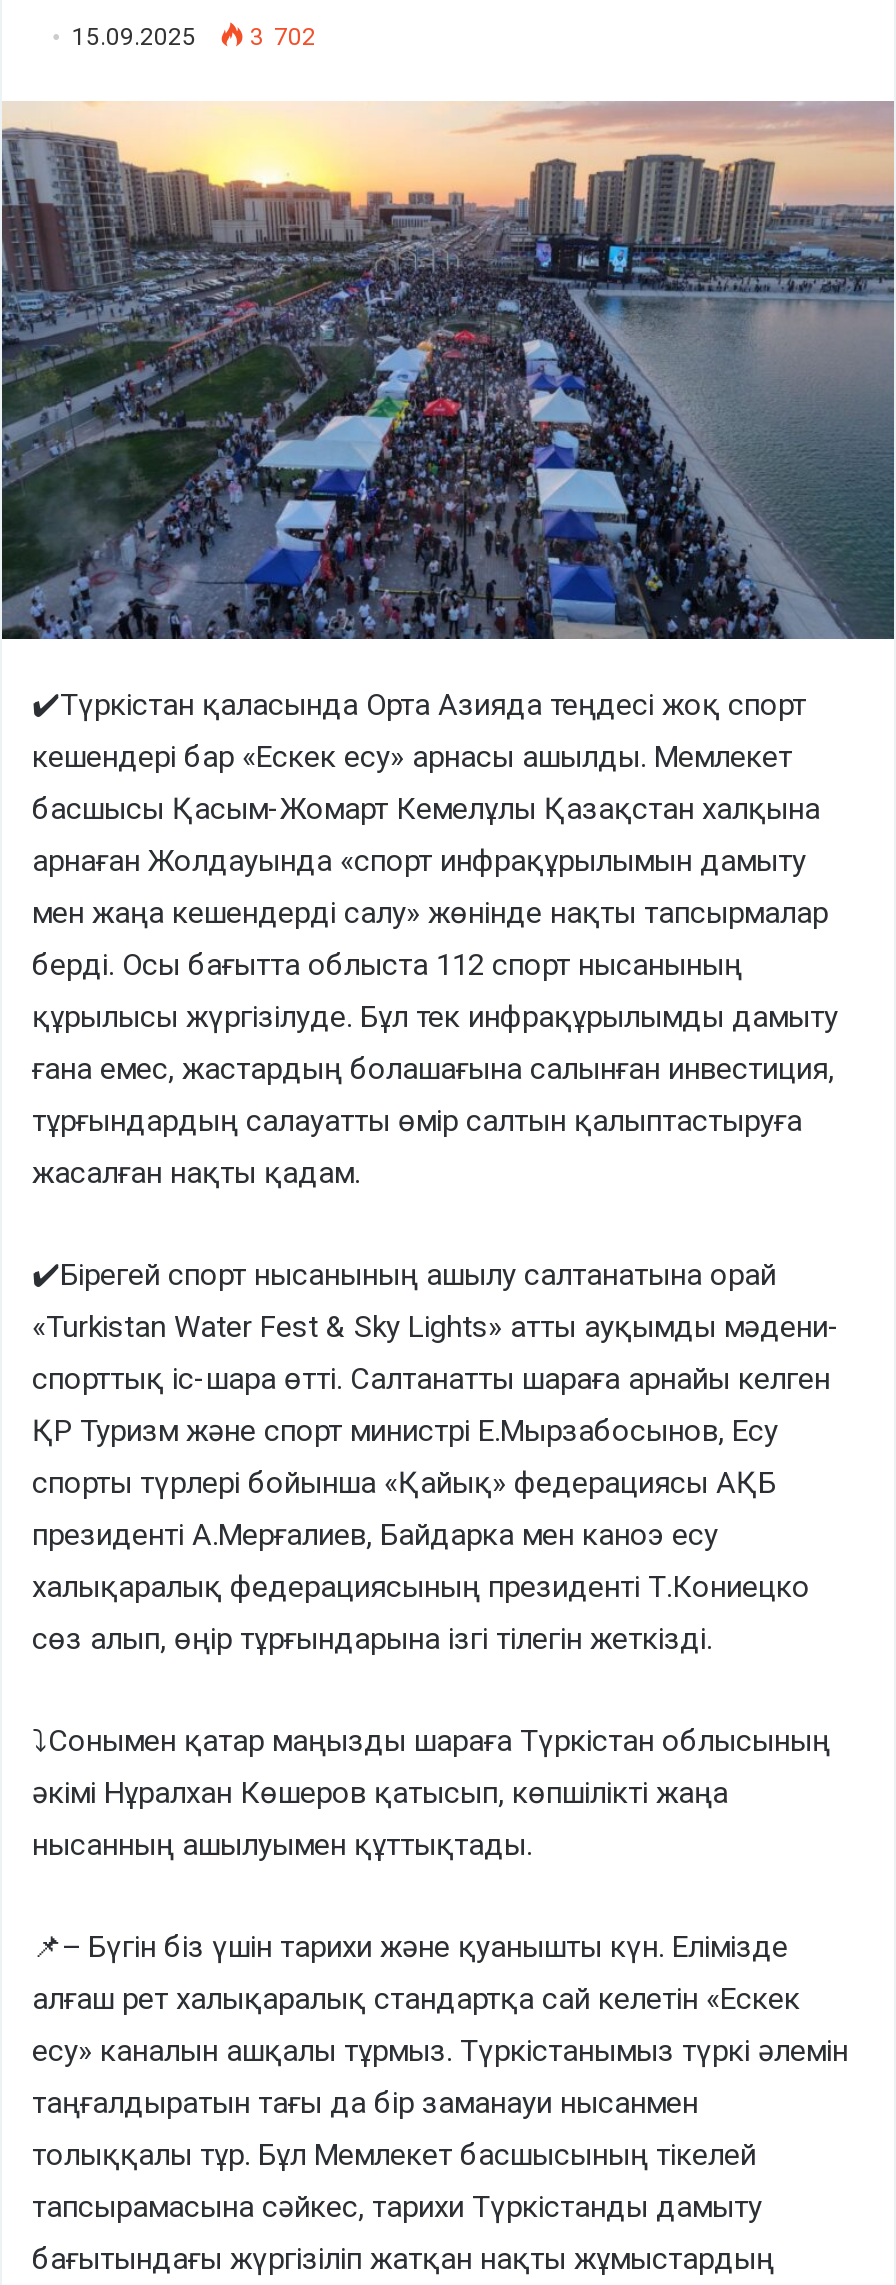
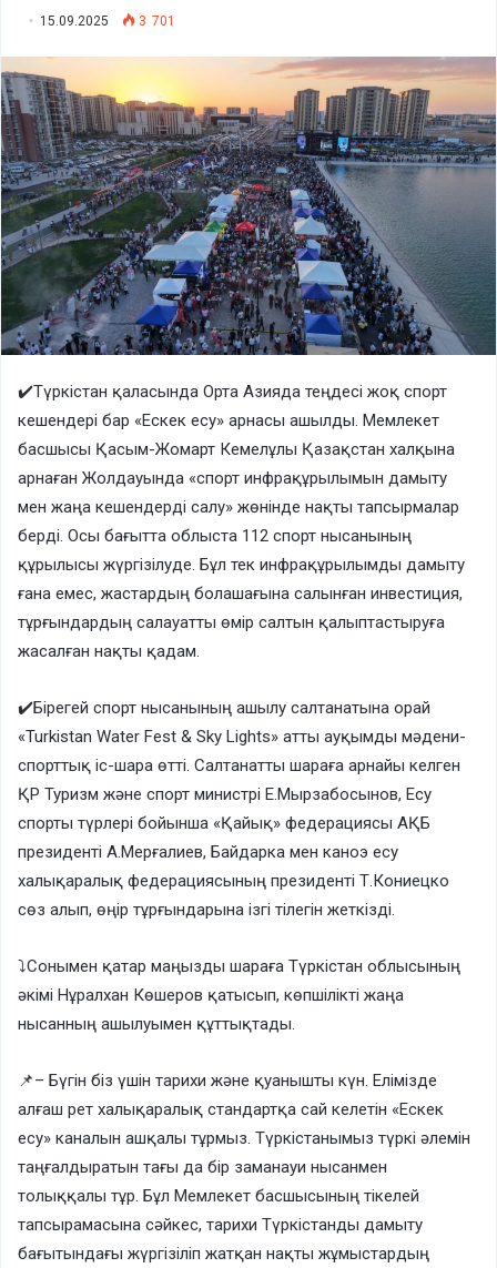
- 15.09.2025 3 702
+ 15.09.2025 3 701
